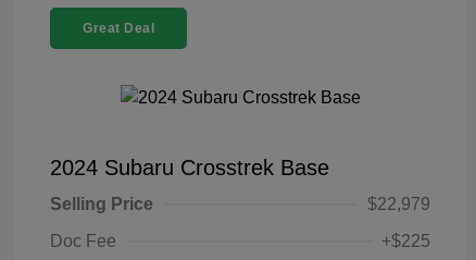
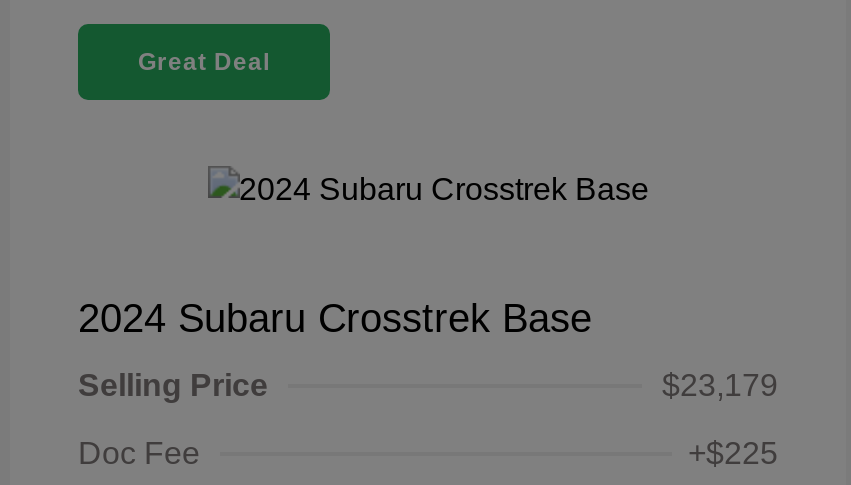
- $22,979
+ $23,179
